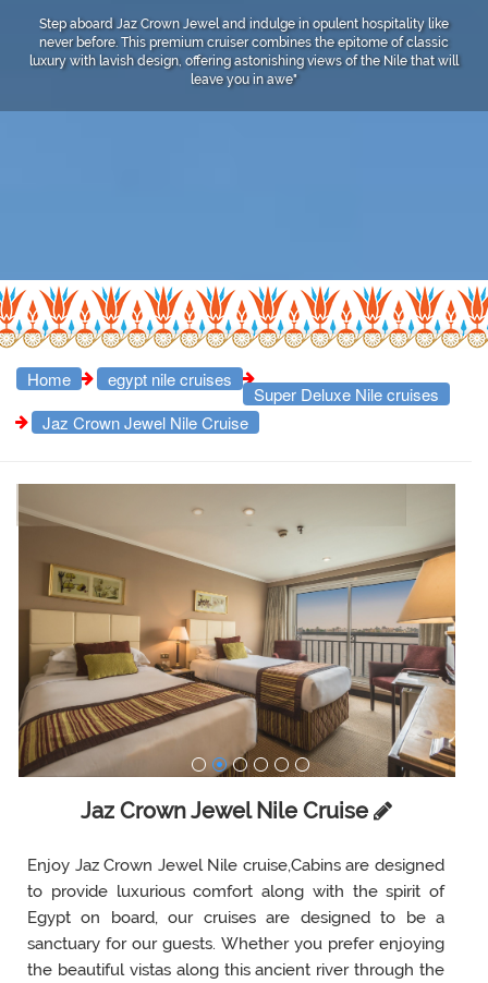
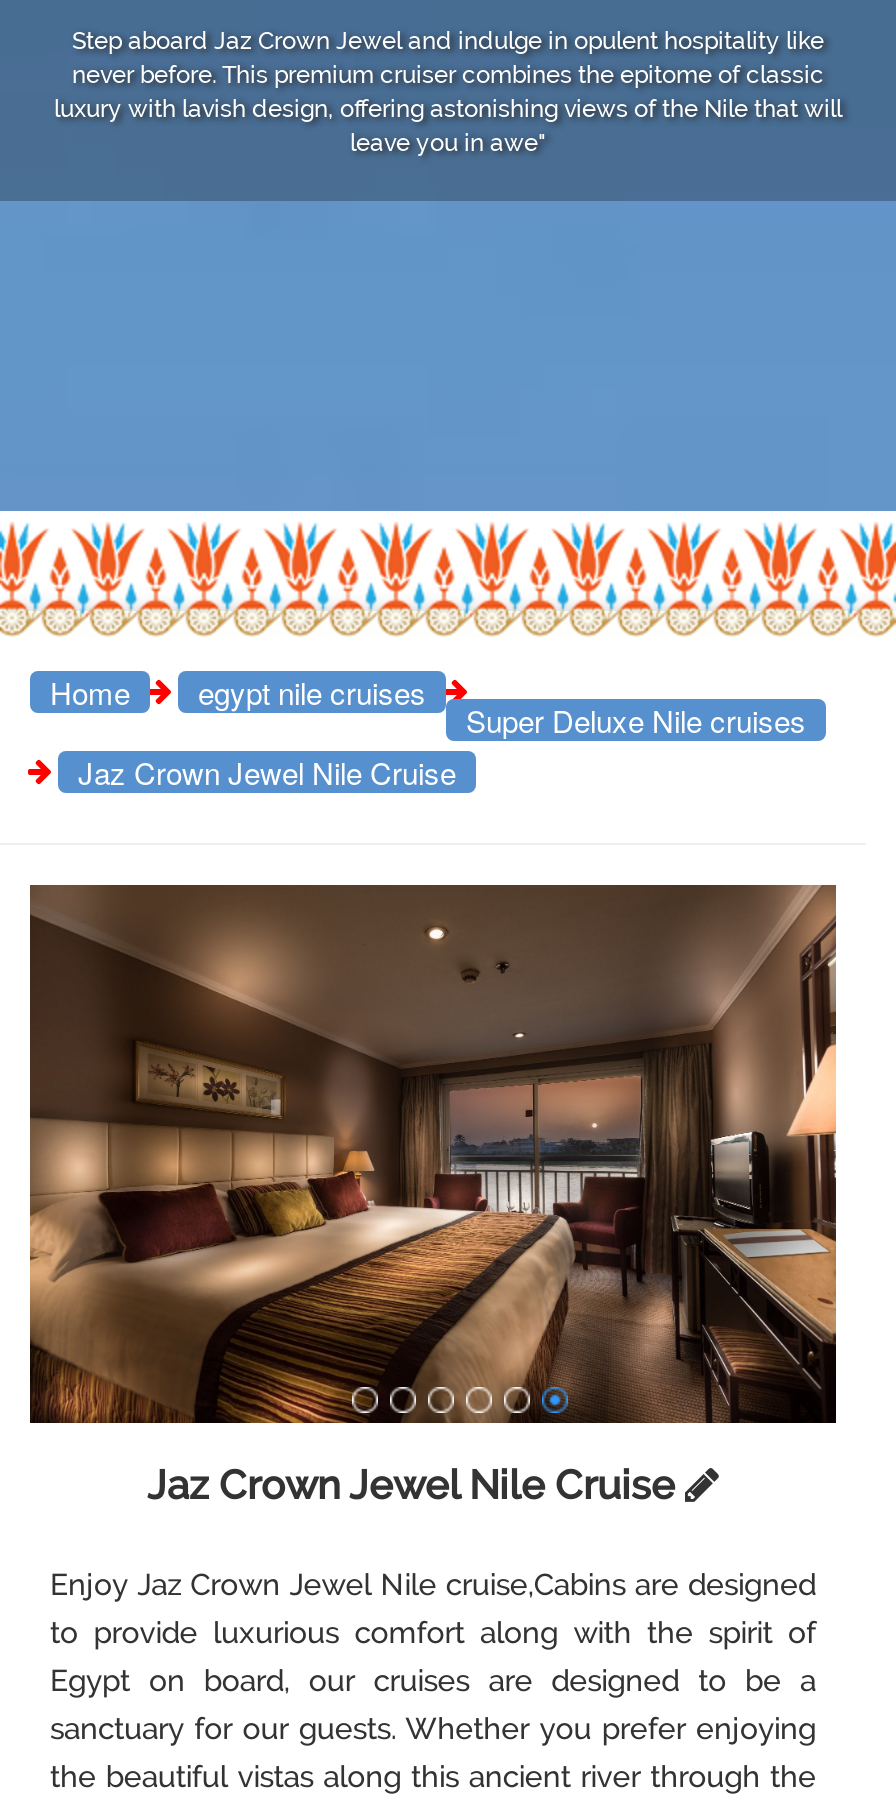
- [image]
+ [image]
